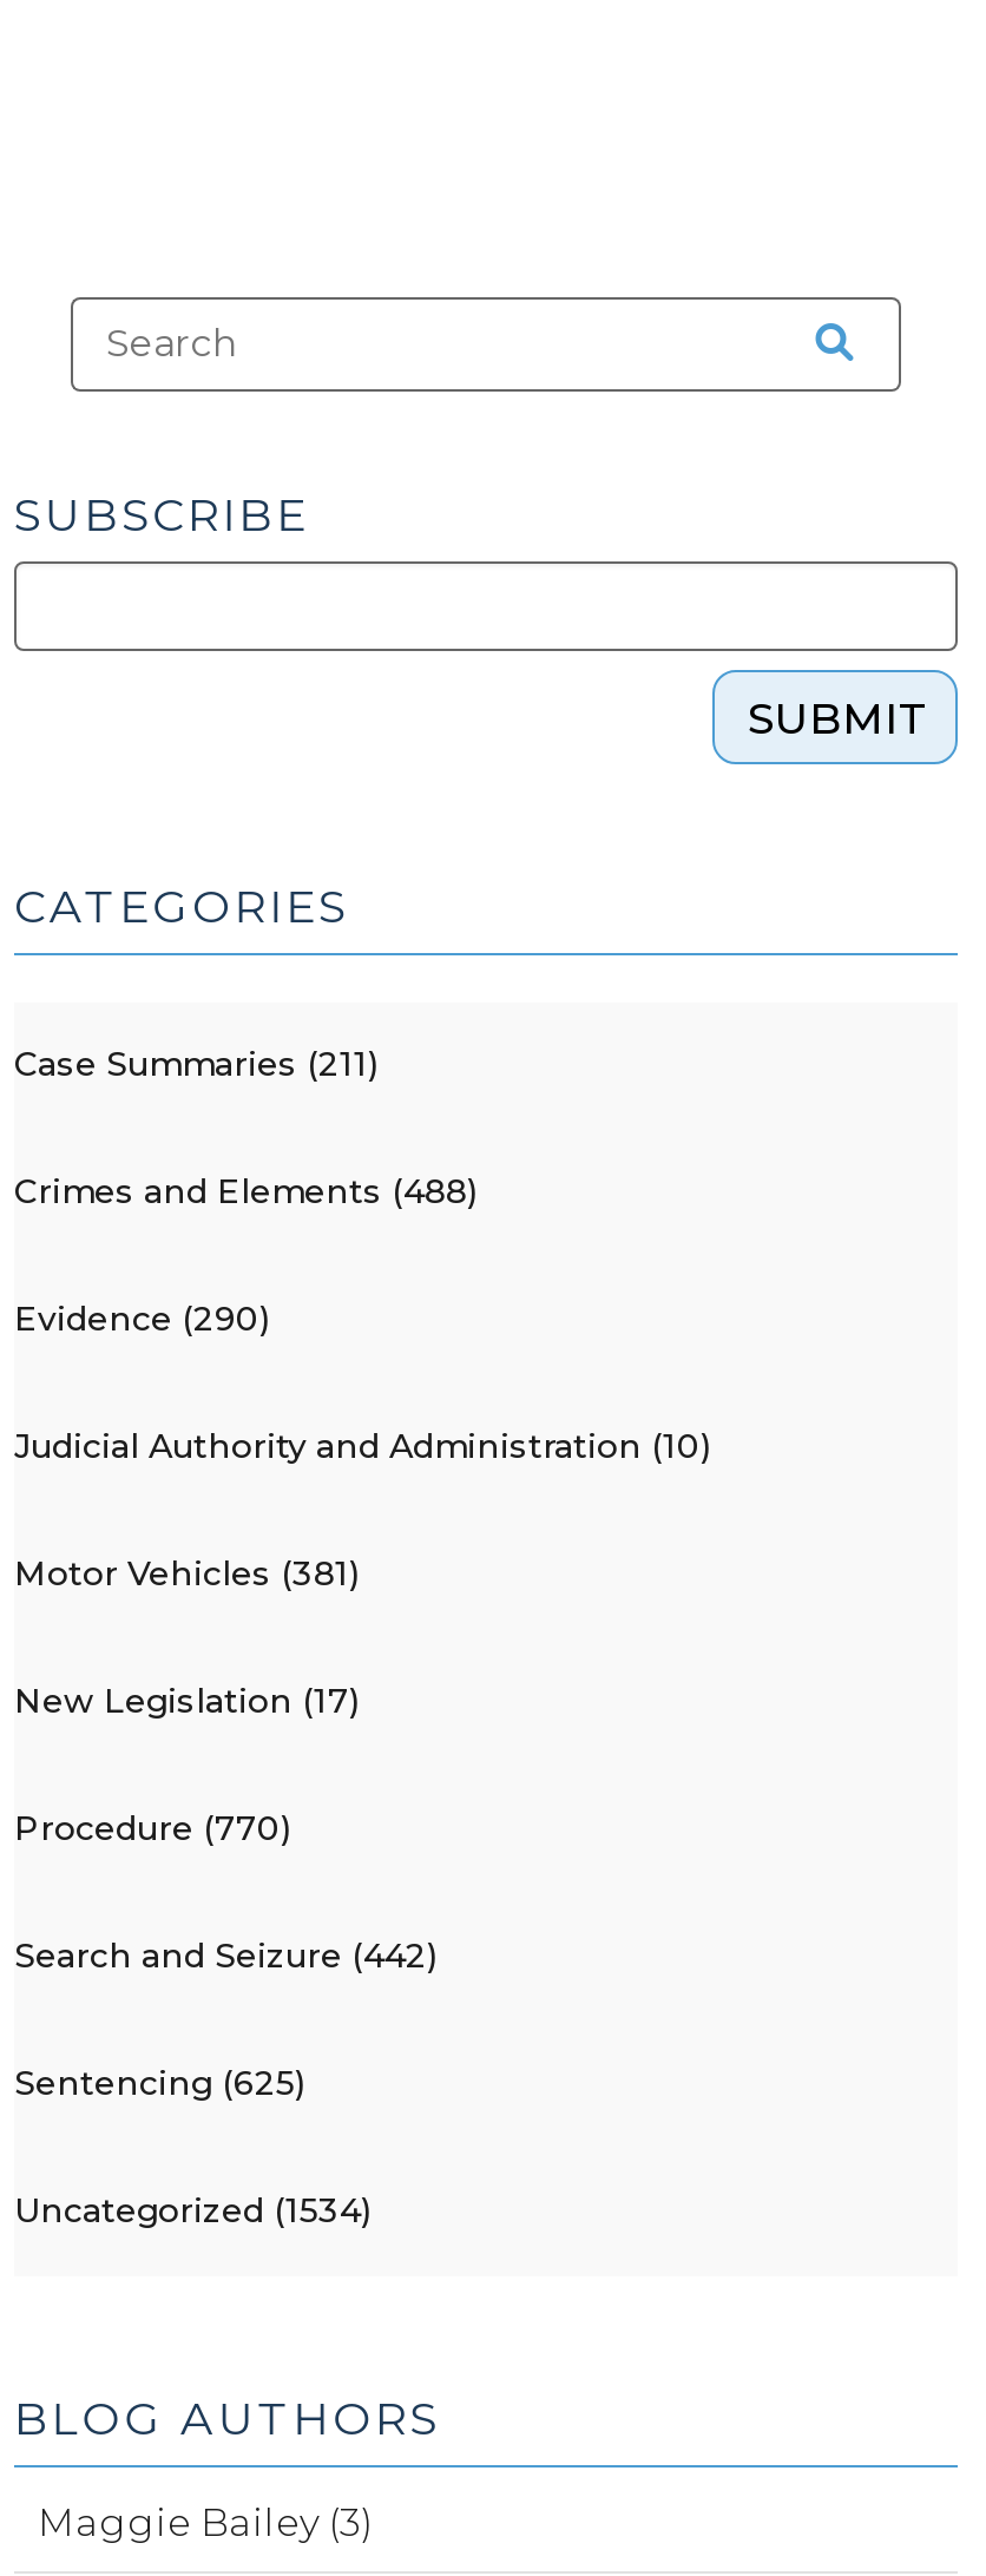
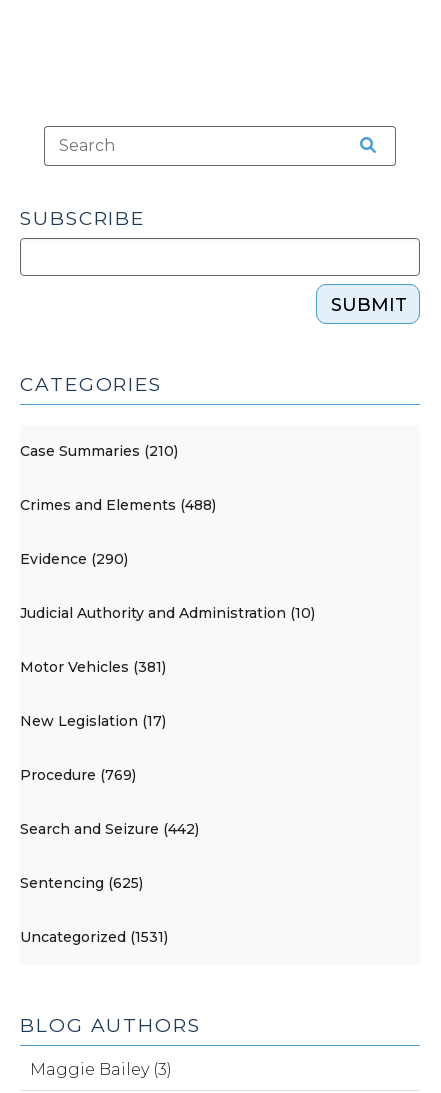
- Case Summaries (211)
+ Case Summaries (210)

- Procedure (770)
+ Procedure (769)

- Uncategorized (1534)
+ Uncategorized (1531)
